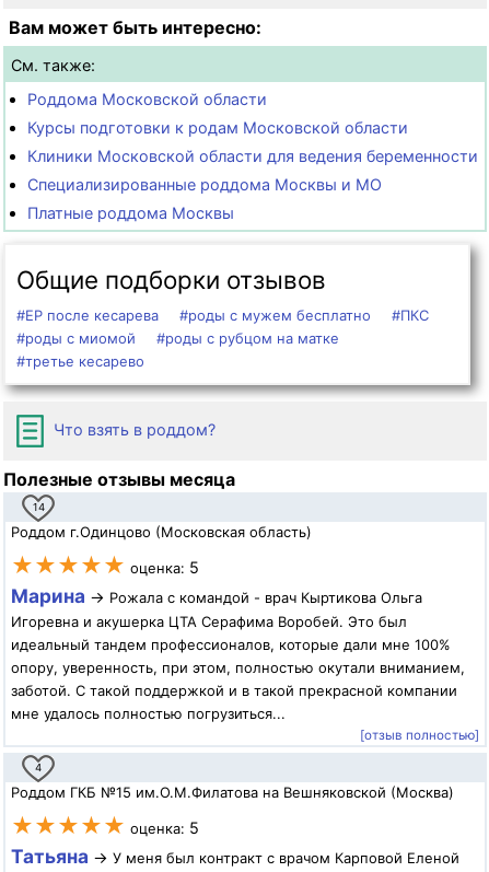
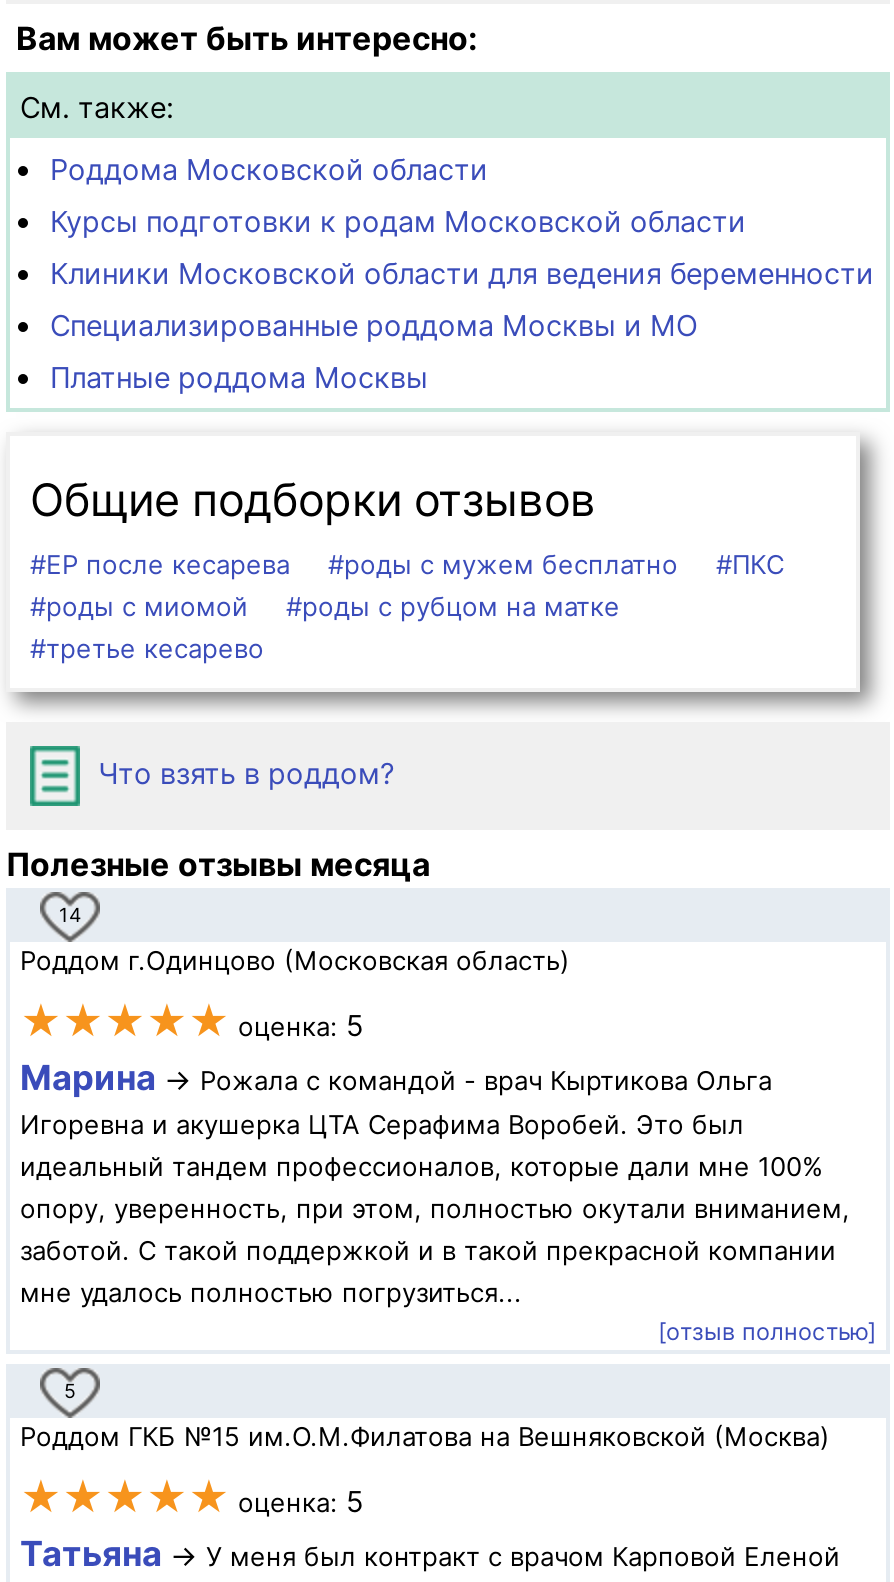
- 4
+ 5
